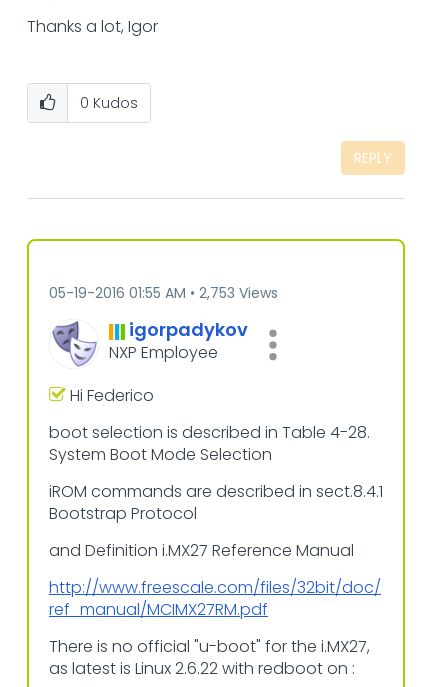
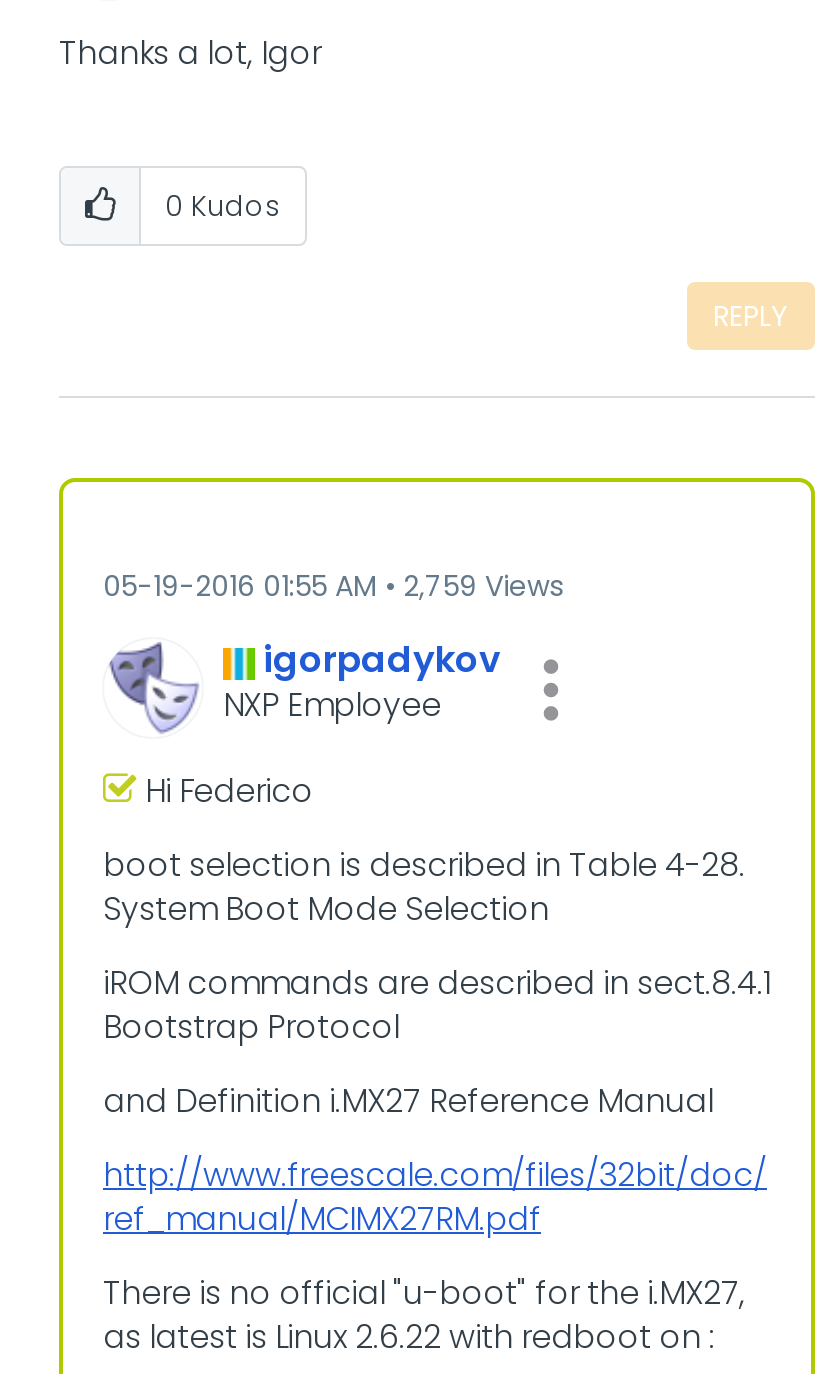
- 05-19-2016 01:55 AM 2,753 Views
+ 05-19-2016 01:55 AM 2,759 Views
